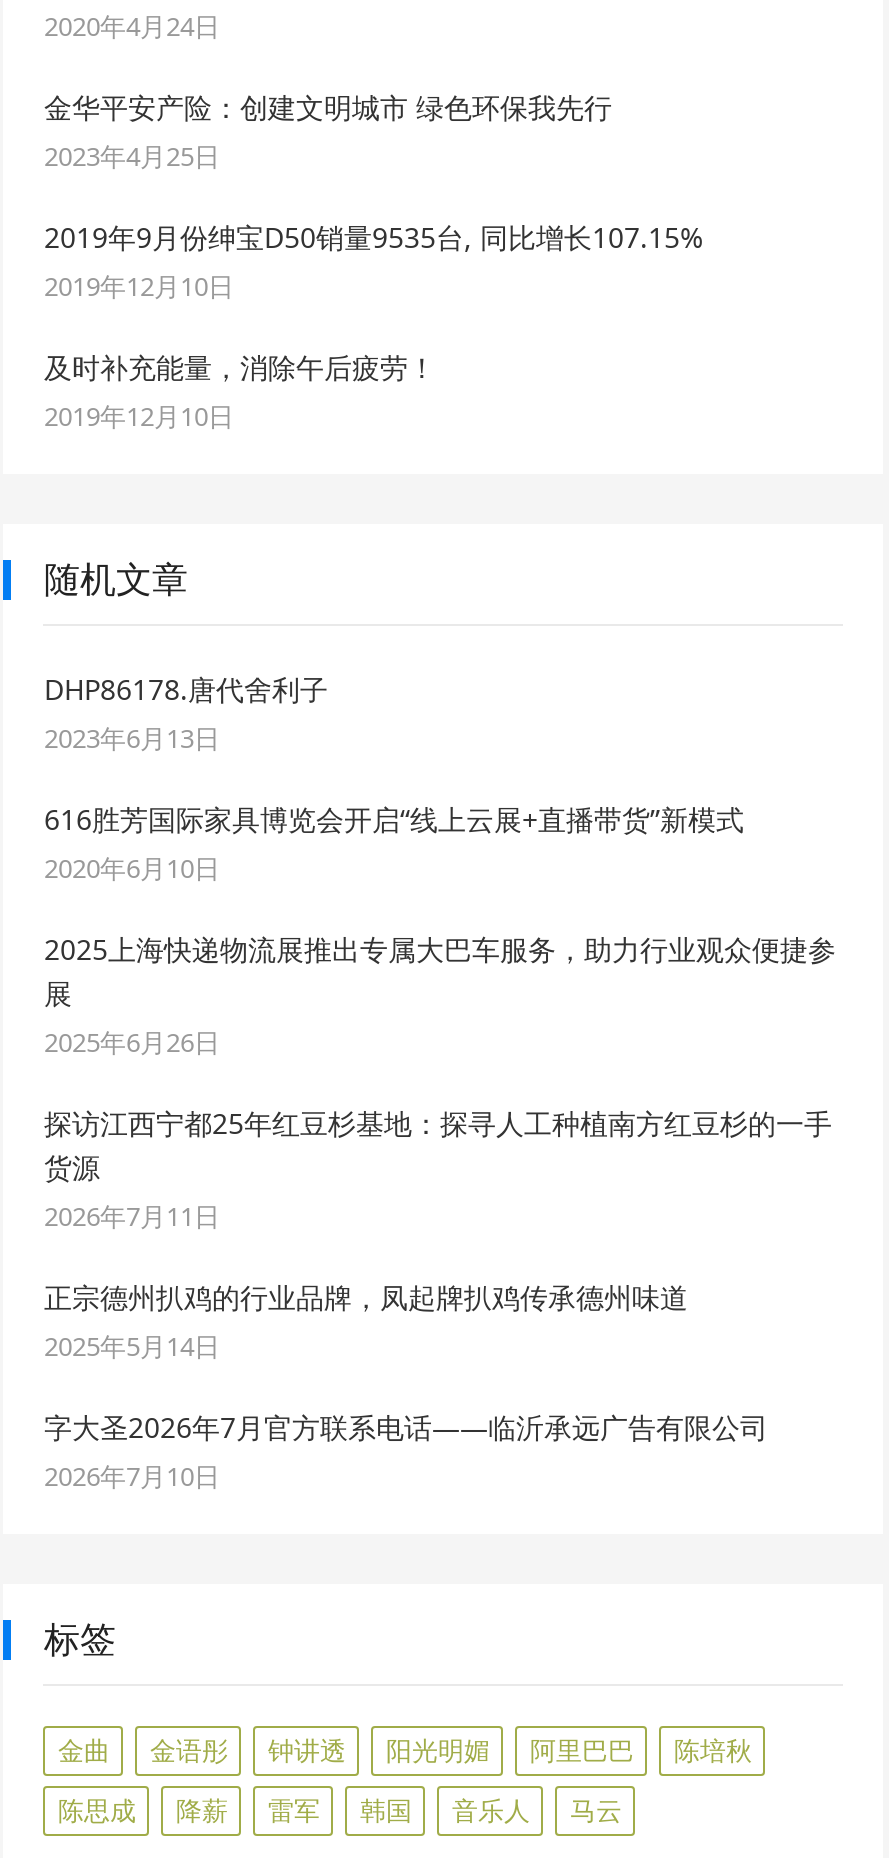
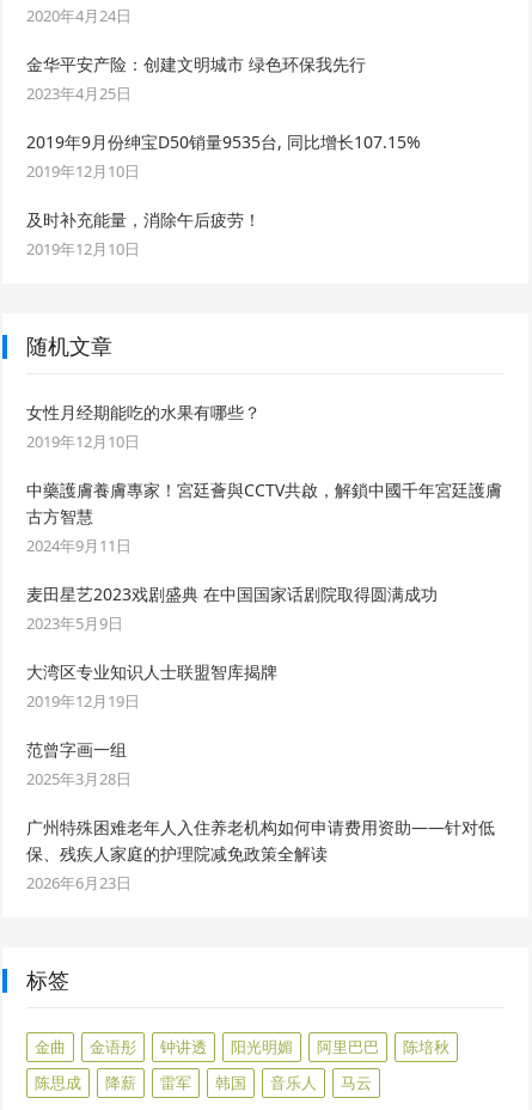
- DHP86178.唐代舍利子
- 2023年6月13日
+ 女性月经期能吃的水果有哪些？
+ 2019年12月10日

- 616胜芳国际家具博览会开启“线上云展+直播带货”新模式
- 2020年6月10日
+ 中藥護膚養膚專家！宮廷薈與CCTV共啟，解鎖中國千年宮廷護膚
+ 古方智慧
+ 2024年9月11日

- 2025上海快递物流展推出专属大巴车服务，助力行业观众便捷参
- 展
- 2025年6月26日
+ 麦田星艺2023戏剧盛典 在中国国家话剧院取得圆满成功
+ 2023年5月9日

- 探访江西宁都25年红豆杉基地：探寻人工种植南方红豆杉的一手
- 货源
- 2026年7月11日
+ 大湾区专业知识人士联盟智库揭牌
+ 2019年12月19日

- 正宗德州扒鸡的行业品牌，凤起牌扒鸡传承德州味道
- 2025年5月14日
+ 范曾字画一组
+ 2025年3月28日

- 字大圣2026年7月官方联系电话——临沂承远广告有限公司
- 2026年7月10日
+ 广州特殊困难老年人入住养老机构如何申请费用资助——针对低
+ 保、残疾人家庭的护理院减免政策全解读
+ 2026年6月23日
